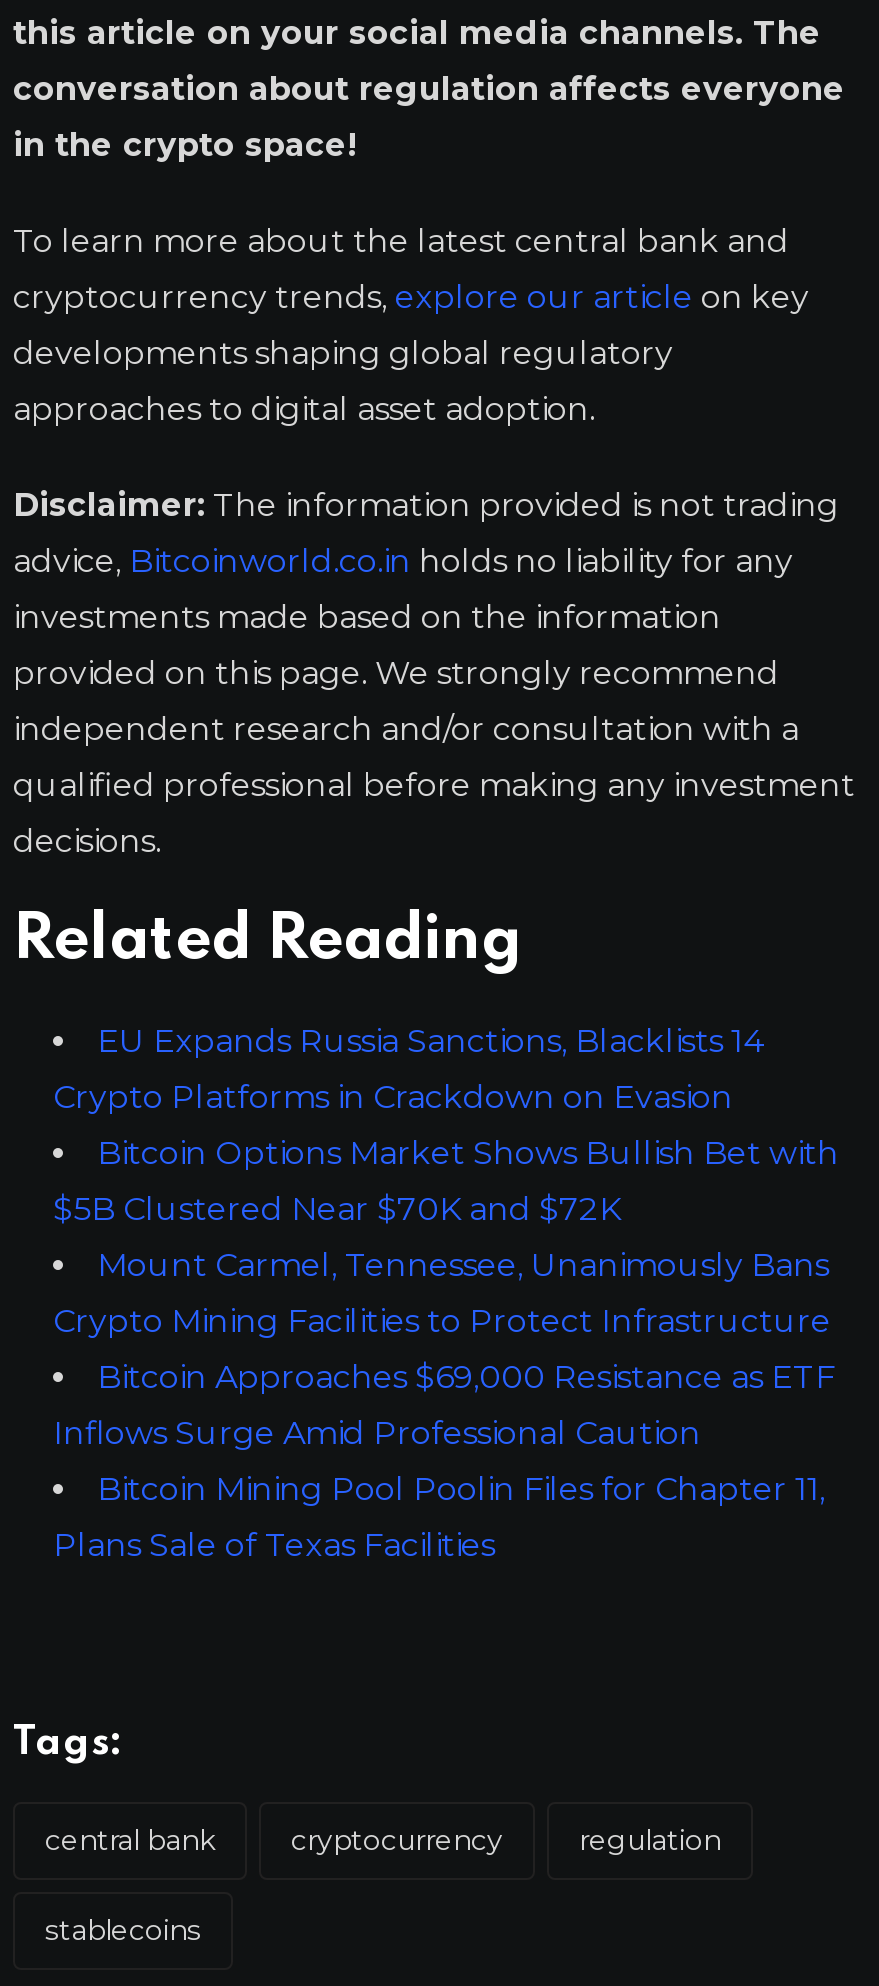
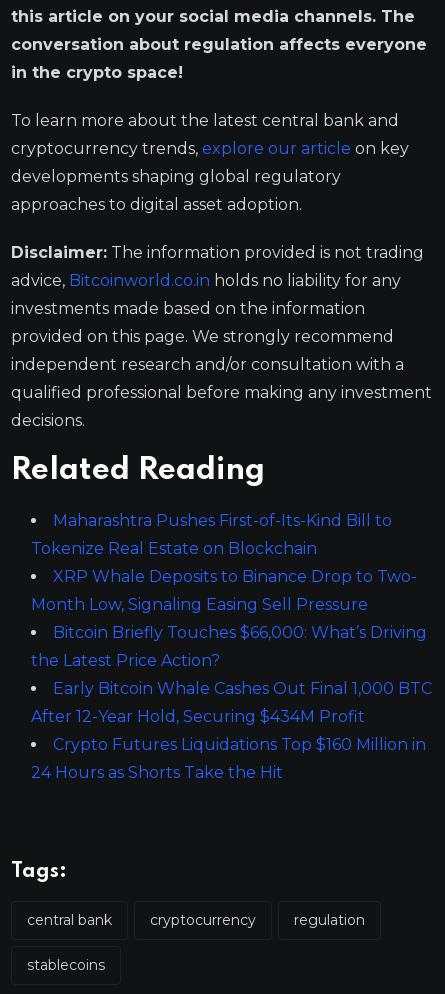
- EU Expands Russia Sanctions, Blacklists 14
+ Maharashtra Pushes First-of-Its-Kind Bill to

- Crypto Platforms in Crackdown on Evasion
+ Tokenize Real Estate on Blockchain

- Bitcoin Options Market Shows Bullish Bet with
+ XRP Whale Deposits to Binance Drop to Two-

- $5B Clustered Near $70K and $72K
+ Month Low, Signaling Easing Sell Pressure

- Mount Carmel, Tennessee, Unanimously Bans
+ Bitcoin Briefly Touches $66,000: What’s Driving

- Crypto Mining Facilities to Protect Infrastructure
+ the Latest Price Action?

- Bitcoin Approaches $69,000 Resistance as ETF
+ Early Bitcoin Whale Cashes Out Final 1,000 BTC

- Inflows Surge Amid Professional Caution
+ After 12-Year Hold, Securing $434M Profit

- Bitcoin Mining Pool Poolin Files for Chapter 11,
+ Crypto Futures Liquidations Top $160 Million in

- Plans Sale of Texas Facilities
+ 24 Hours as Shorts Take the Hit
